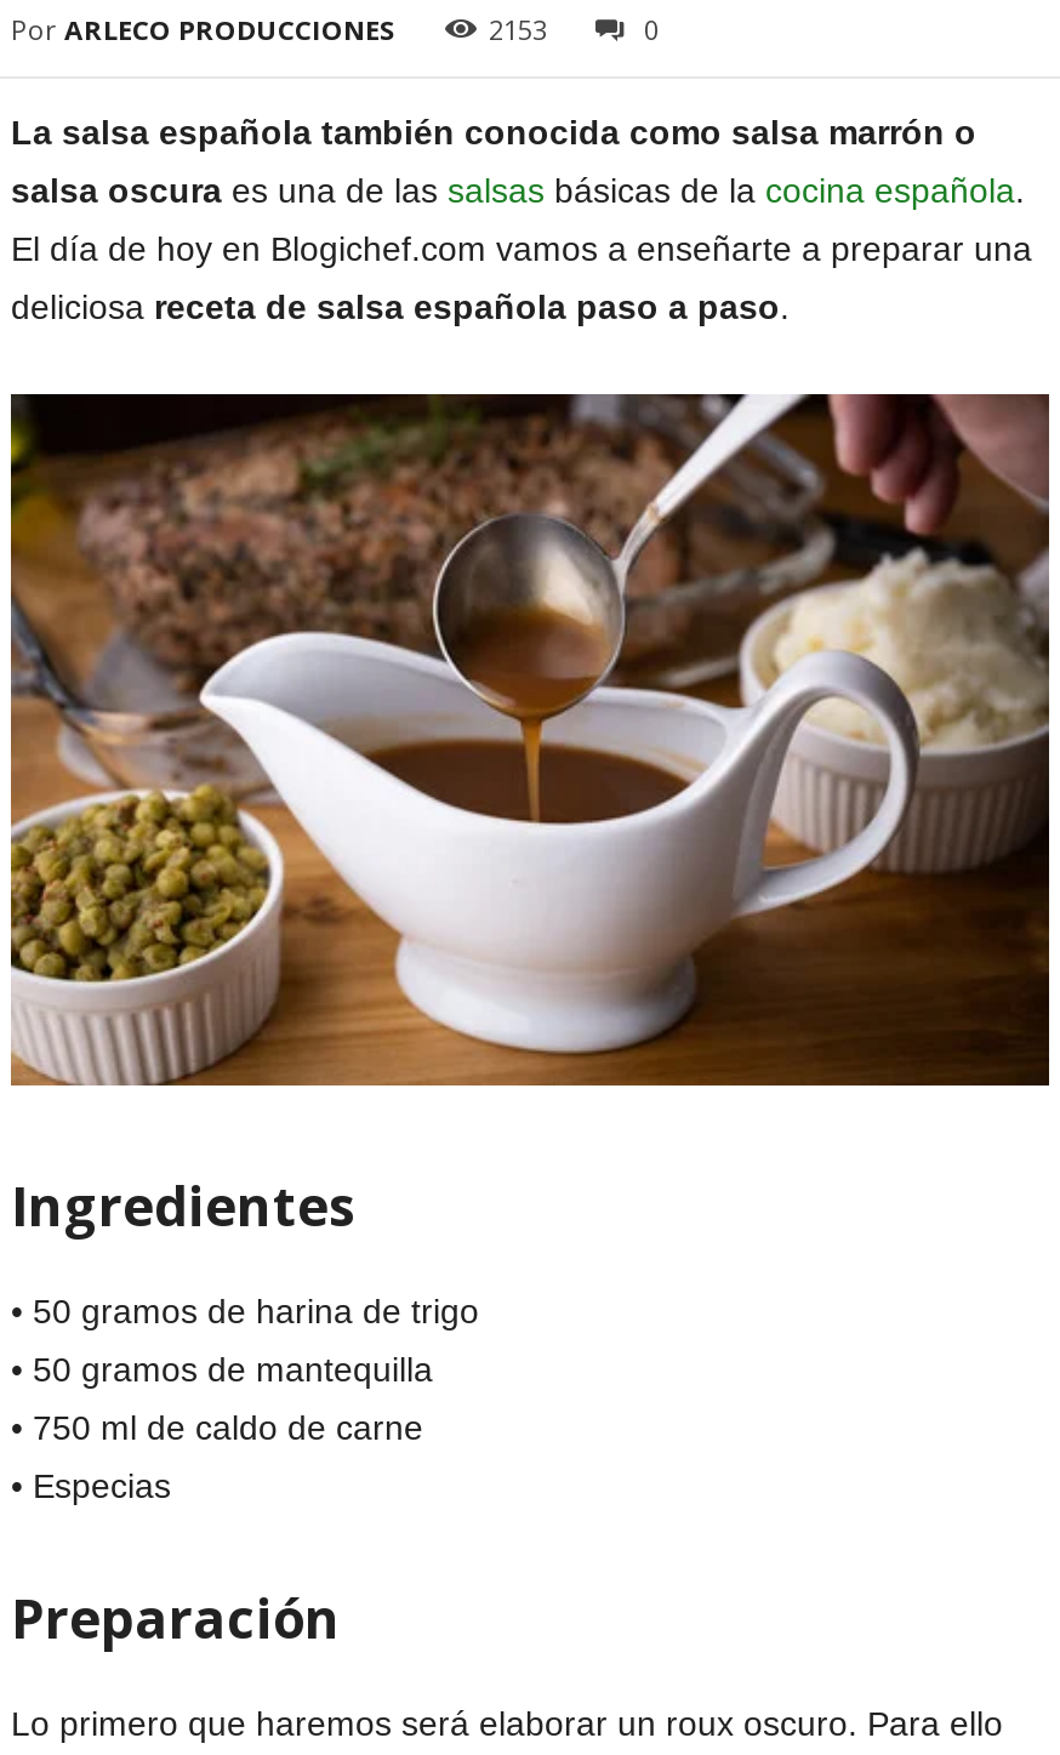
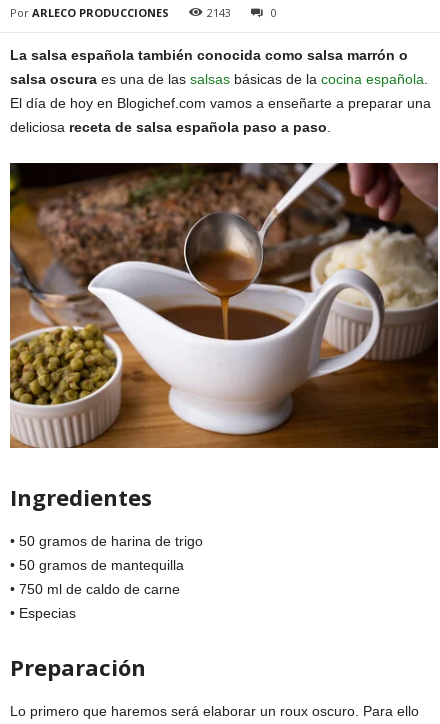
- 2153
+ 2143
